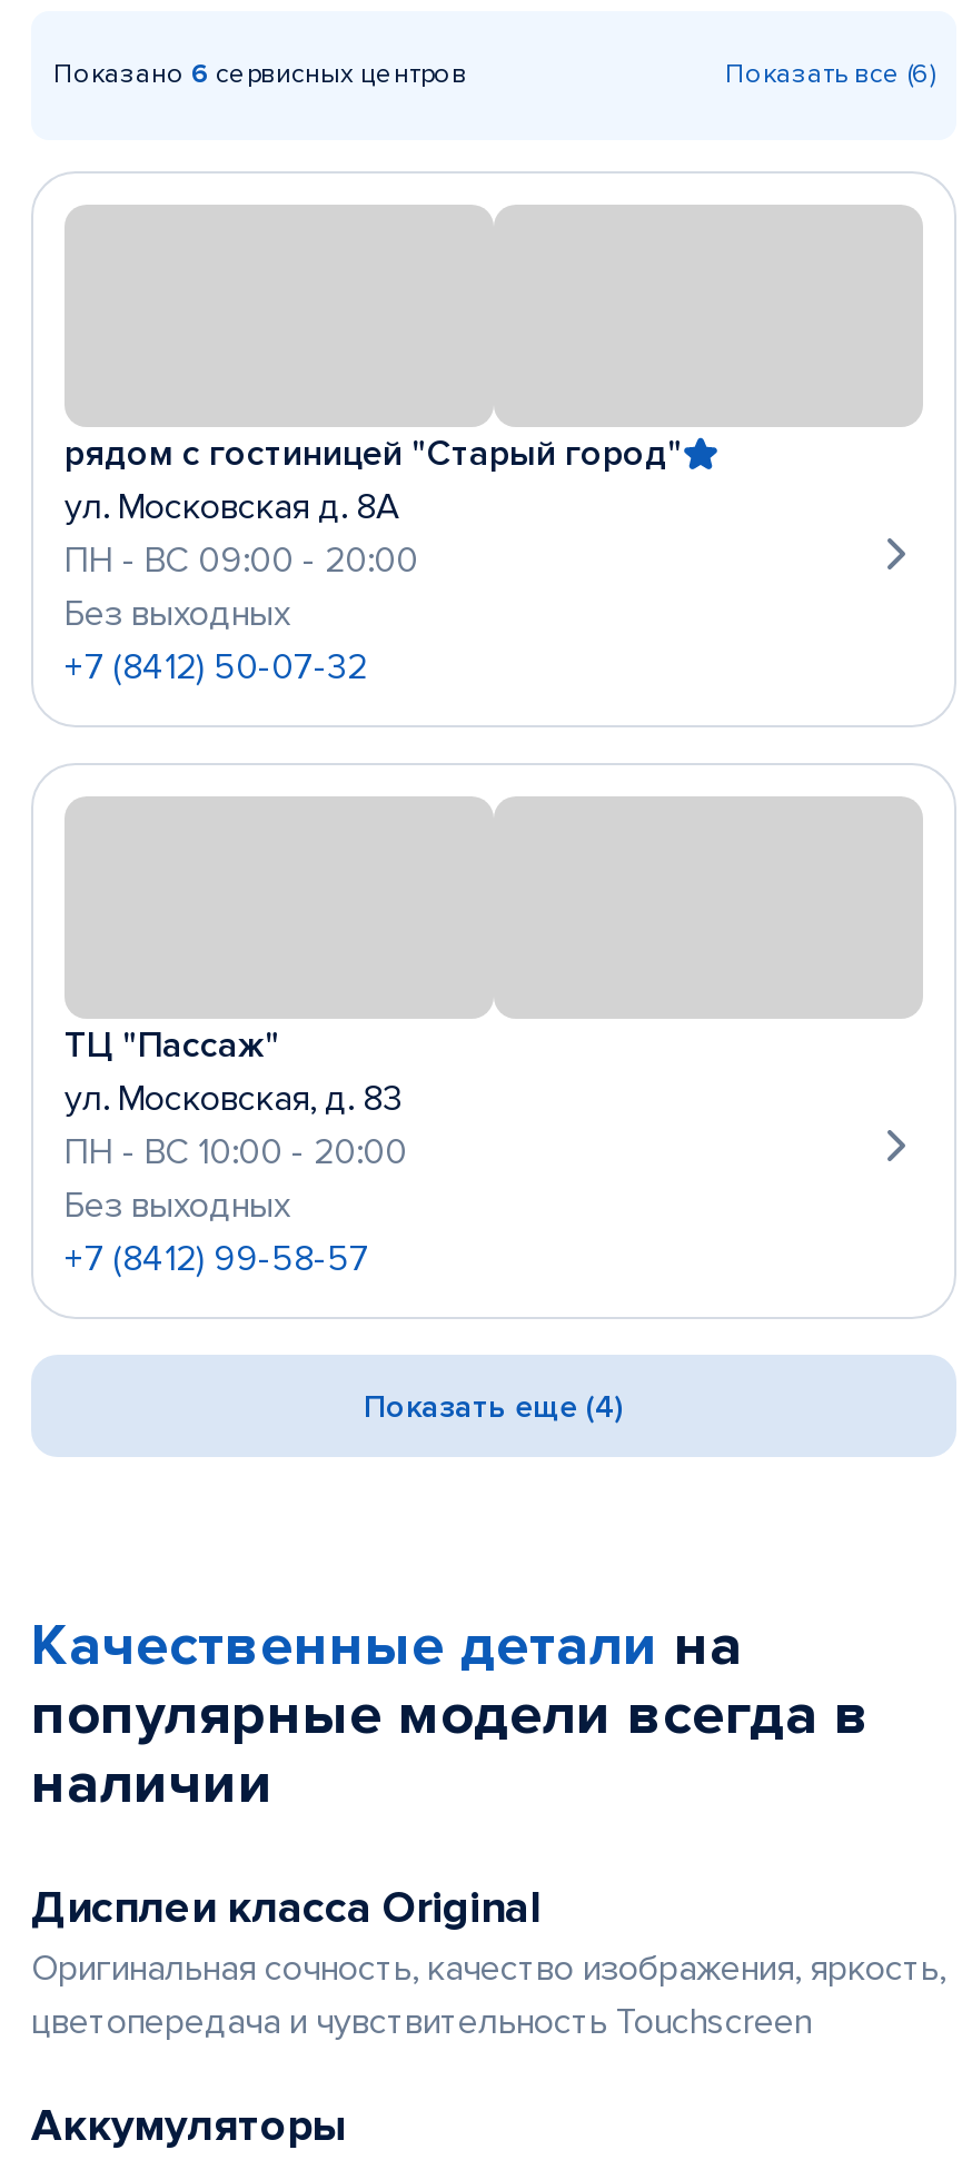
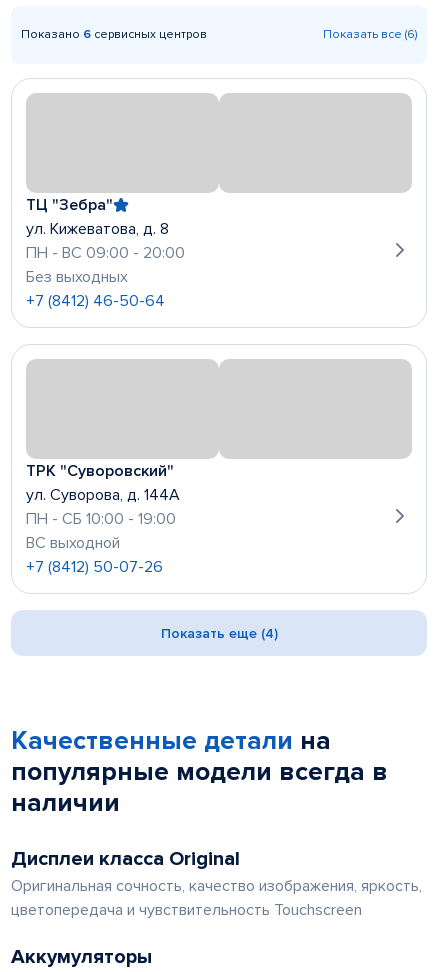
- рядом с гостиницей "Старый город"
- ул. Московская д. 8А
+ ТЦ "Зебра"
+ ул. Кижеватова, д. 8

- +7 (8412) 50-07-32
+ +7 (8412) 46-50-64

- ТЦ "Пассаж"
- ул. Московская, д. 83
- ПН - ВС 10:00 - 20:00
- Без выходных
- +7 (8412) 99-58-57
+ ТРК "Суворовский"
+ ул. Суворова, д. 144А
+ ПН - СБ 10:00 - 19:00
+ ВС выходной
+ +7 (8412) 50-07-26
